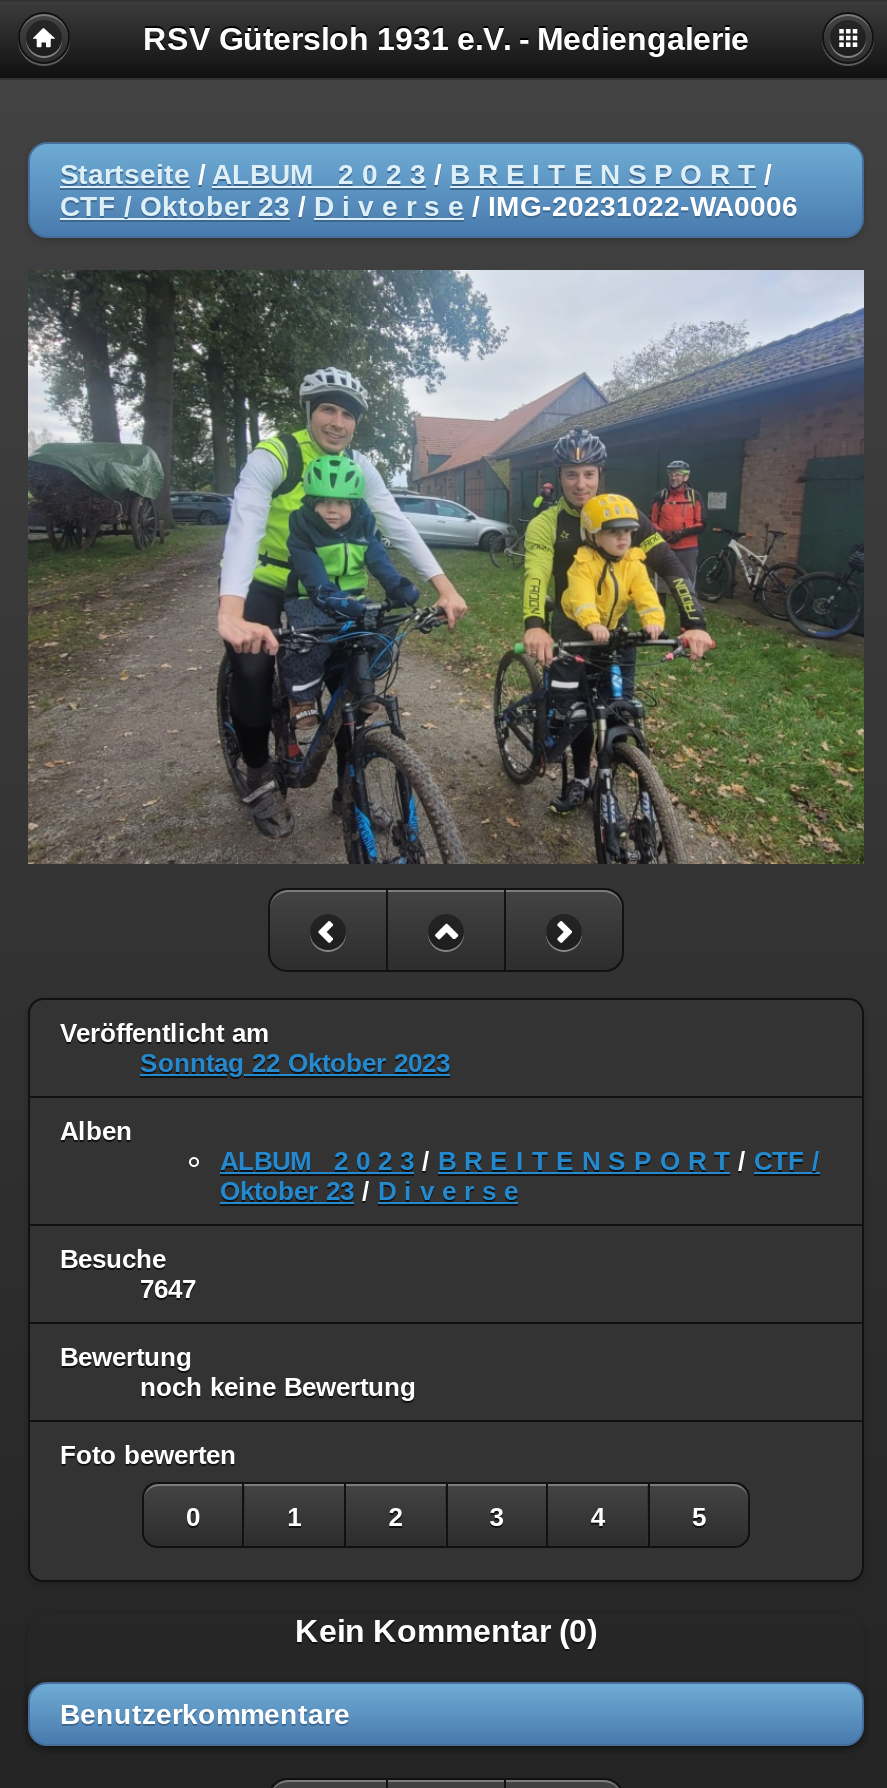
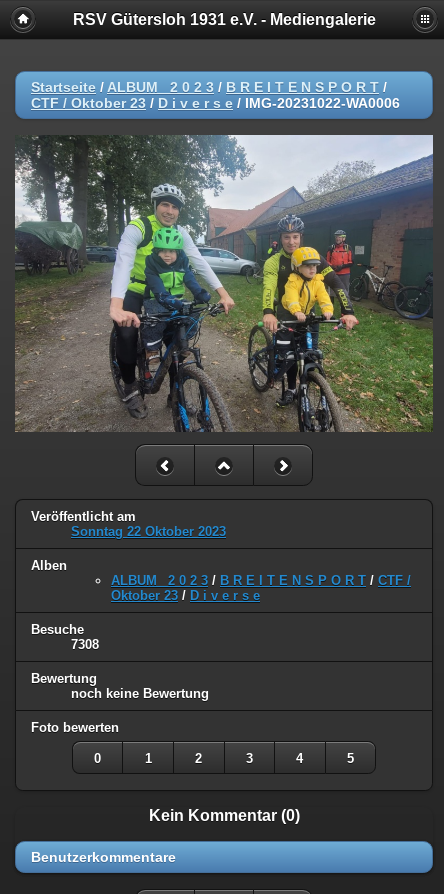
- 7647
+ 7308
